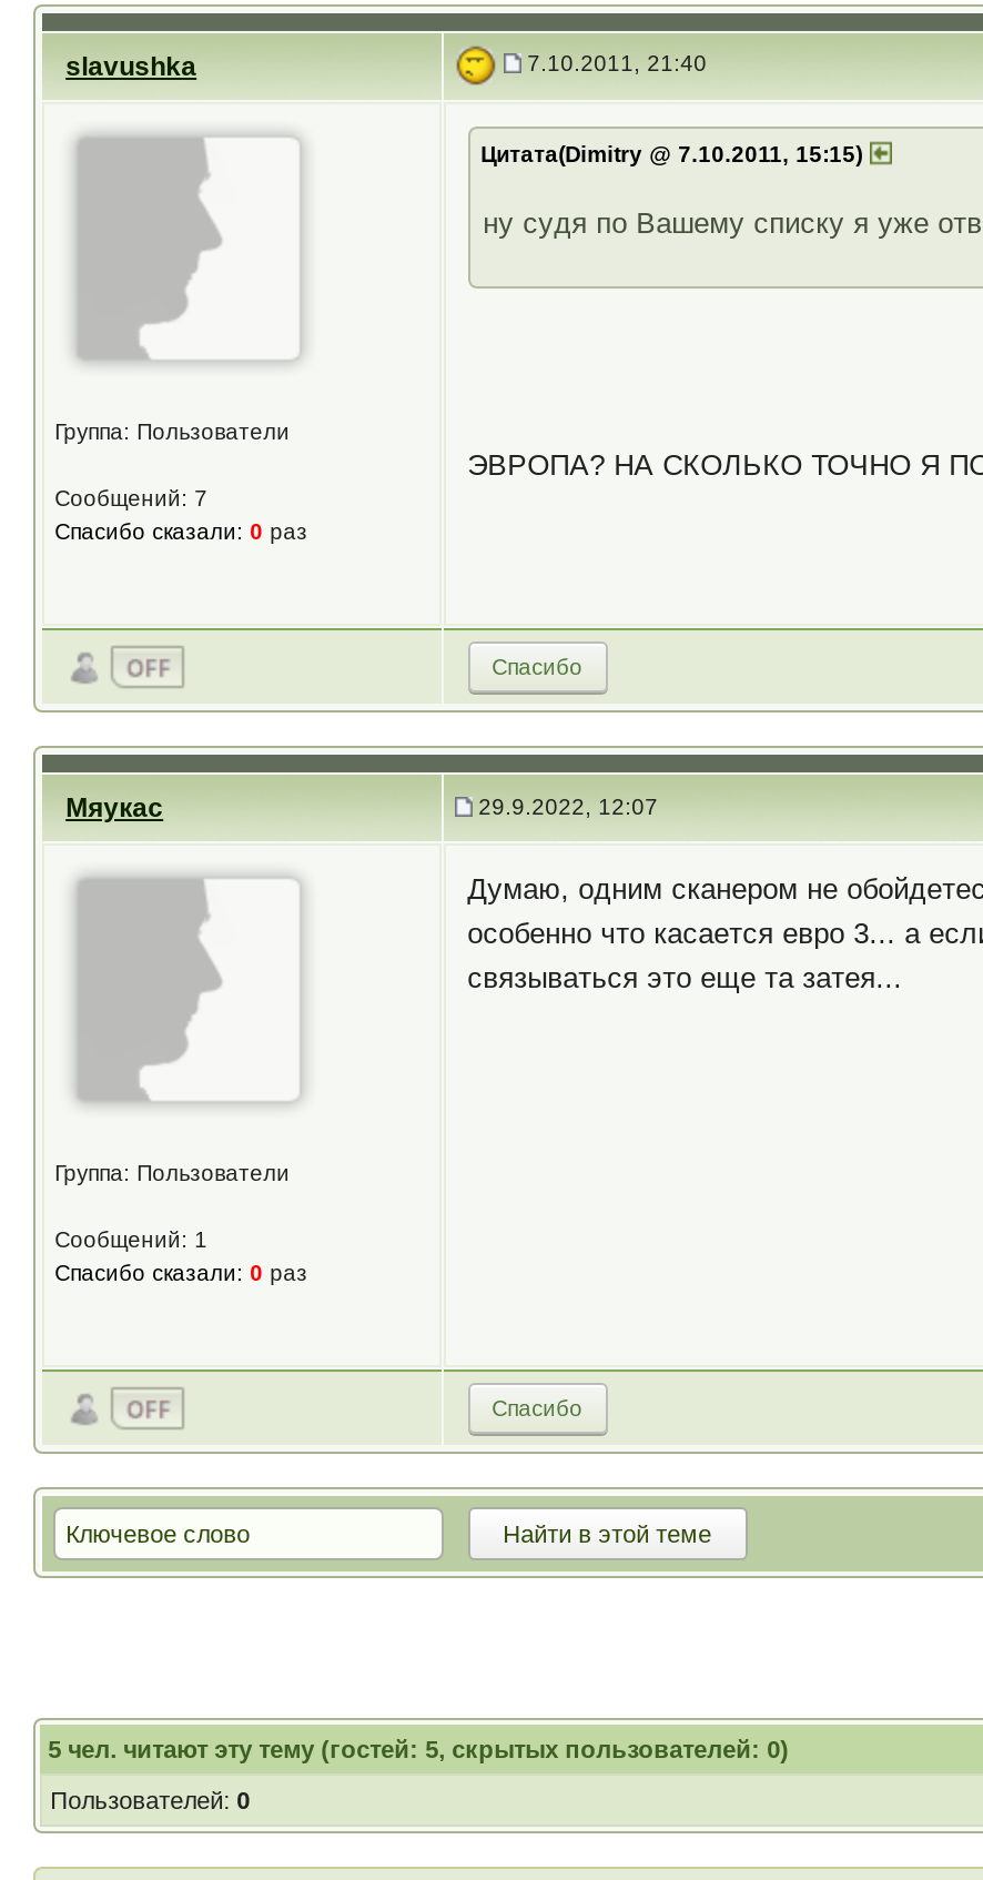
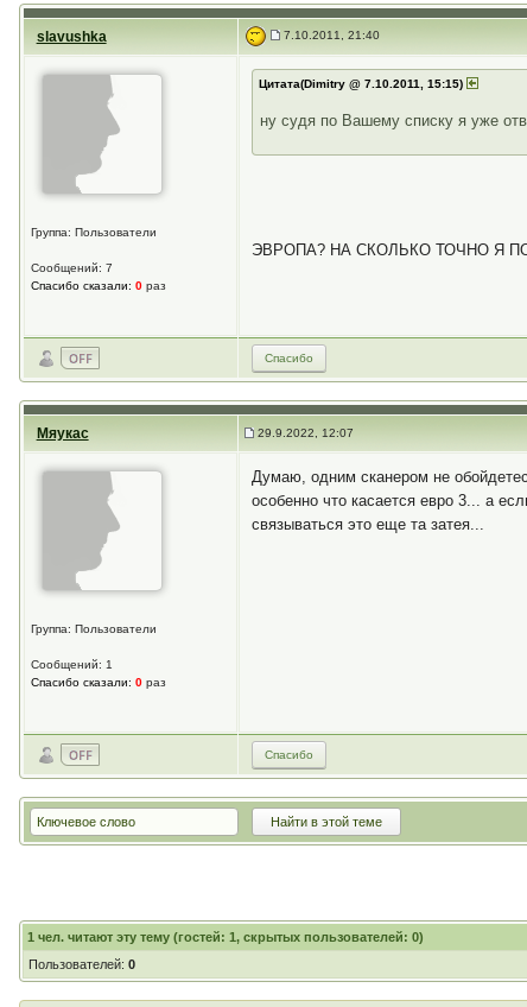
- 5 чел. читают эту тему (гостей: 5, скрытых пользователей: 0)
+ 1 чел. читают эту тему (гостей: 1, скрытых пользователей: 0)
